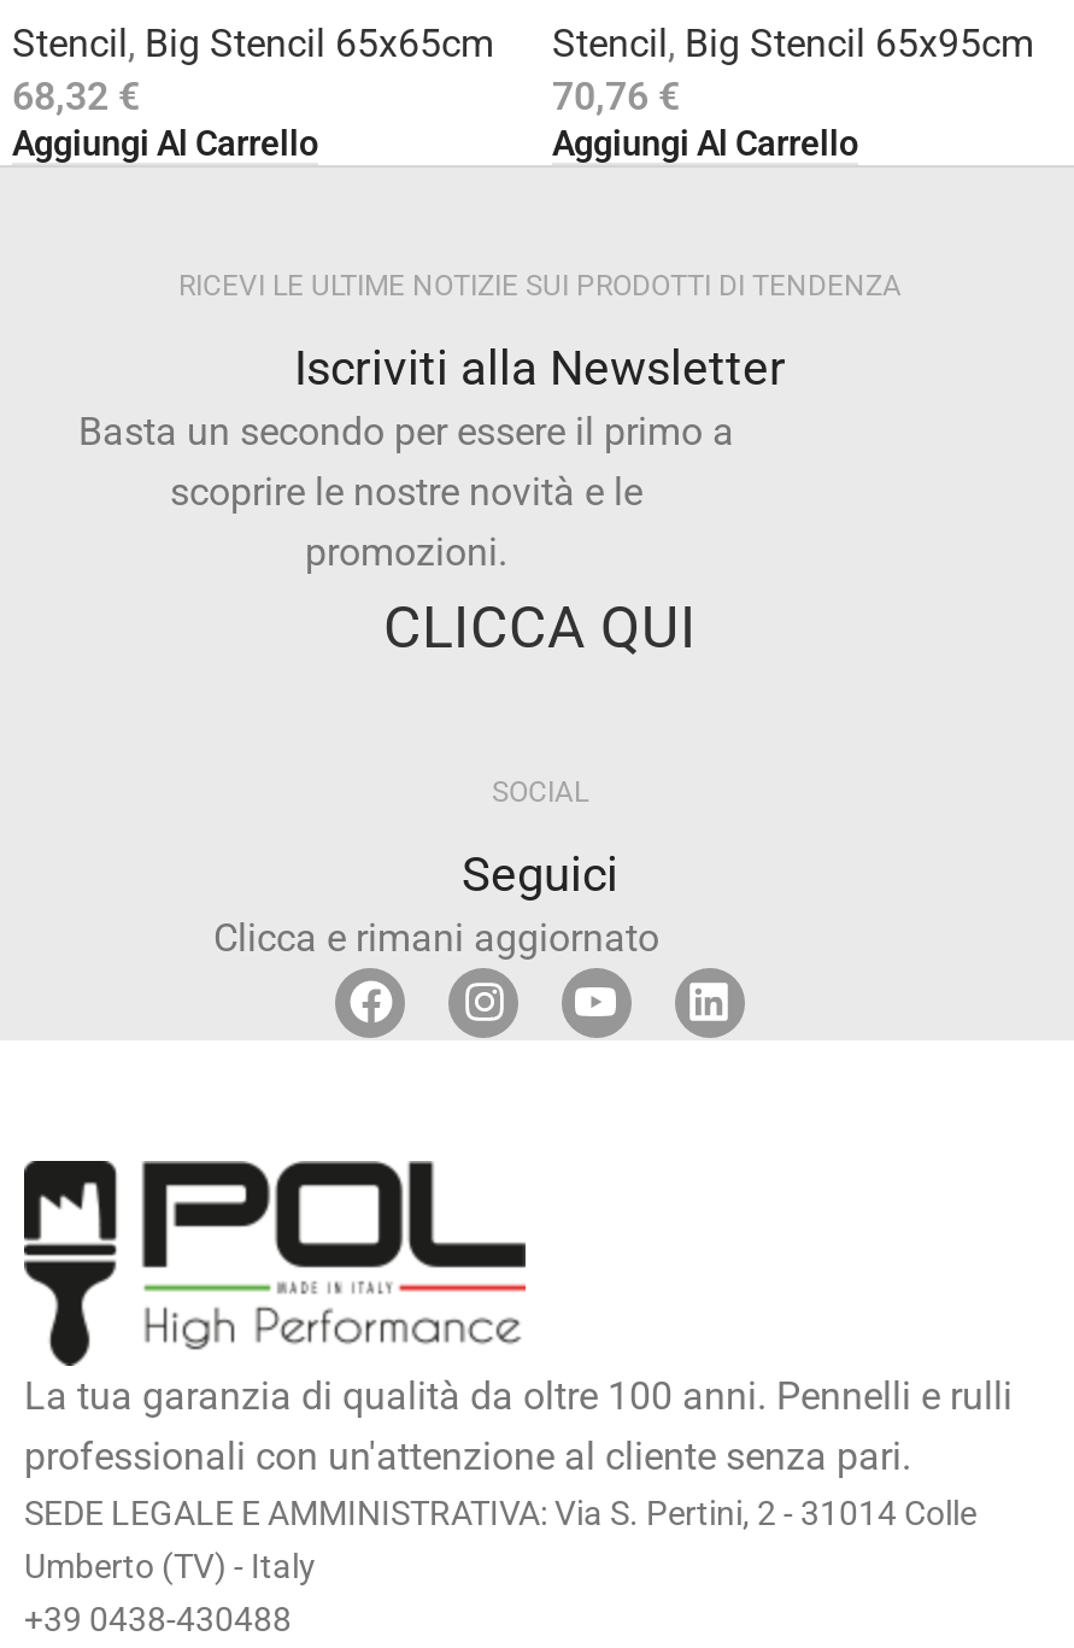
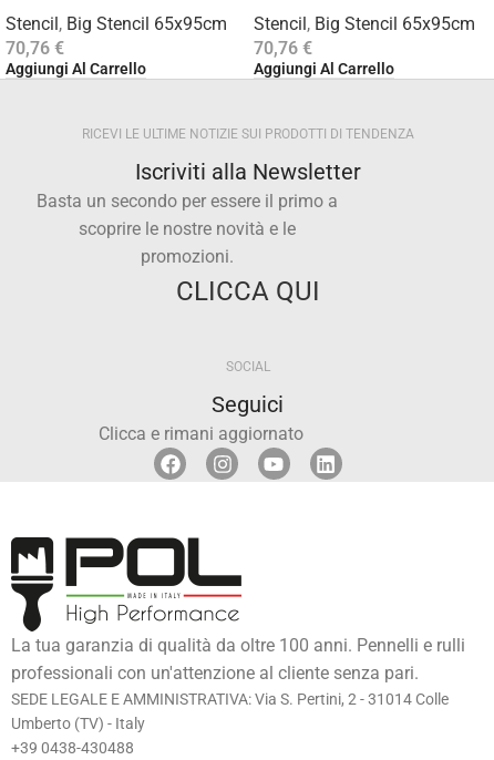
- Stencil, Big Stencil 65x65cm
+ Stencil, Big Stencil 65x95cm

- 68,32 €
+ 70,76 €
